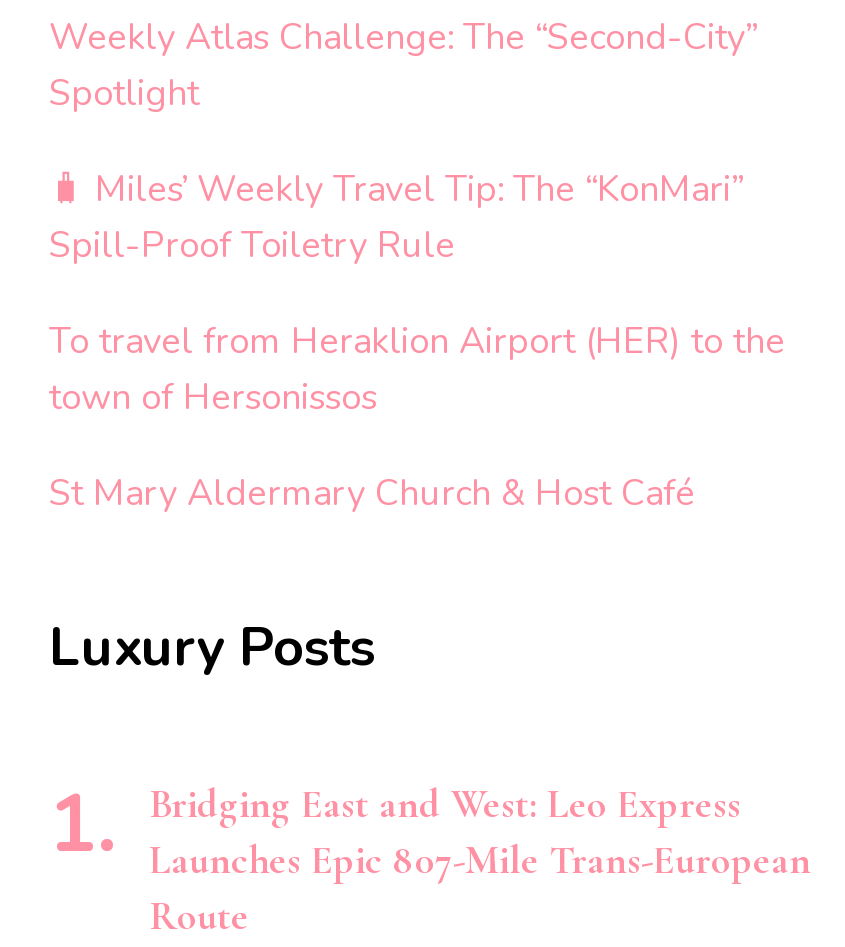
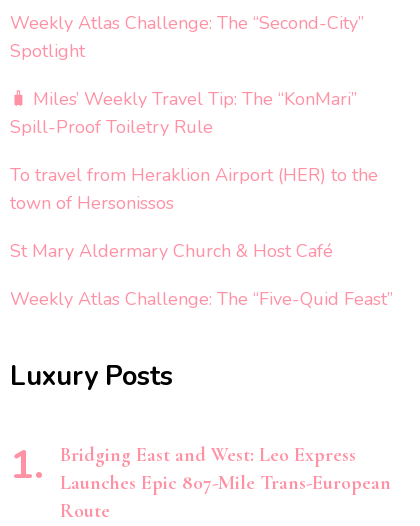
+ Weekly Atlas Challenge: The “Five-Quid Feast”
